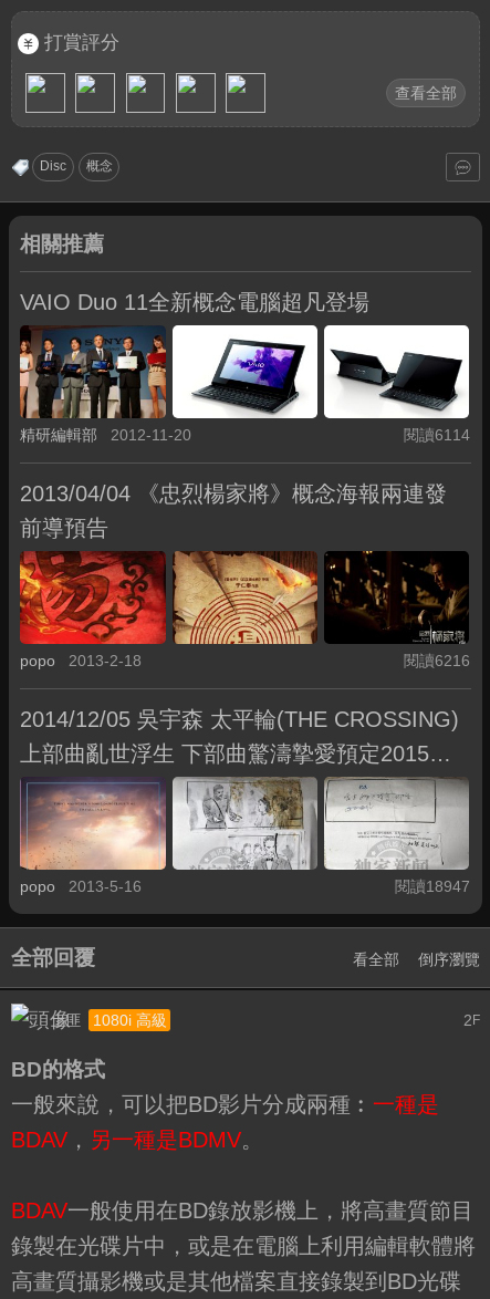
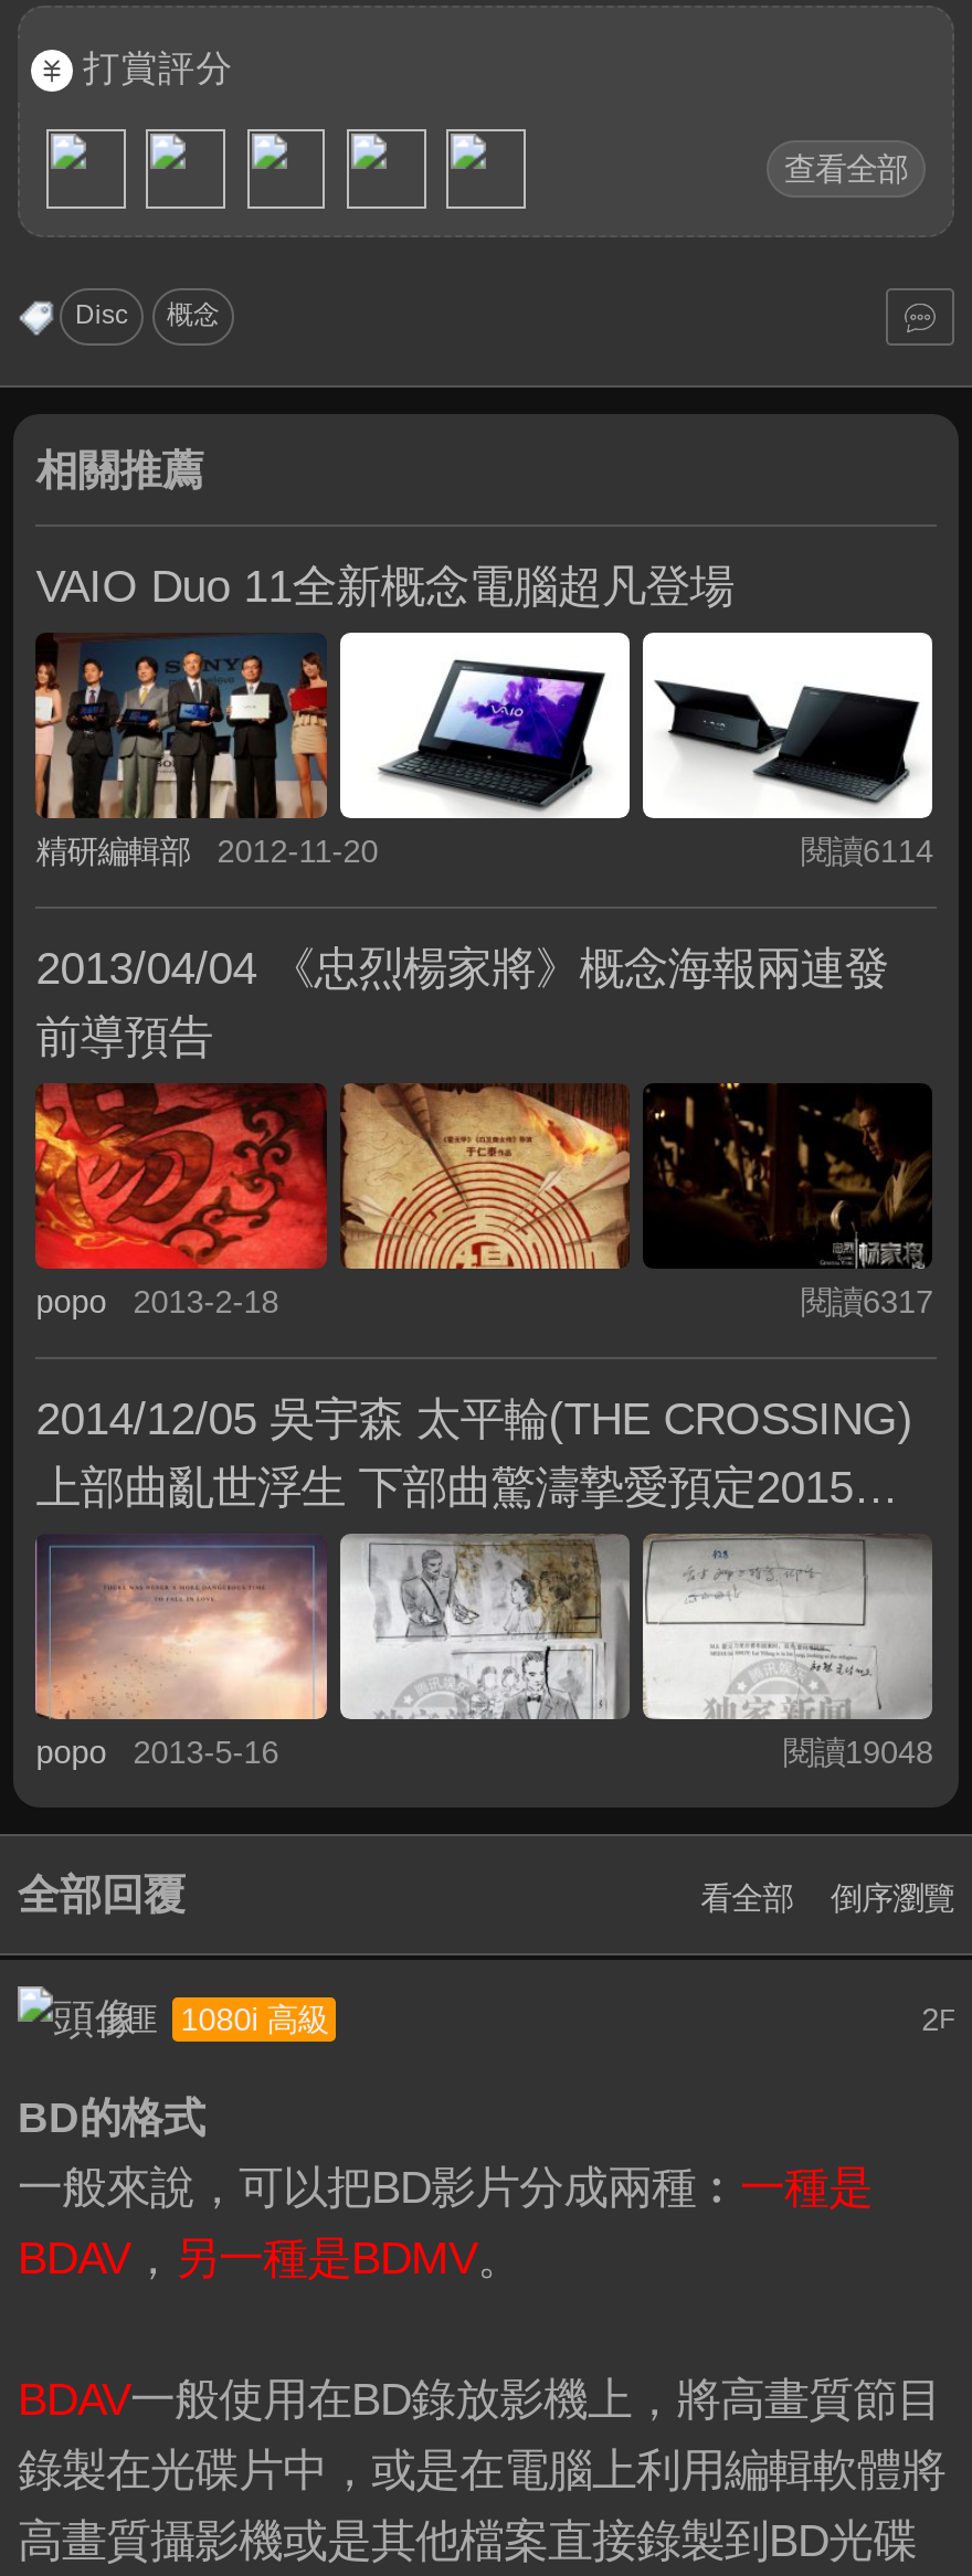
- 閱讀6216
+ 閱讀6317

- 閱讀18947
+ 閱讀19048
